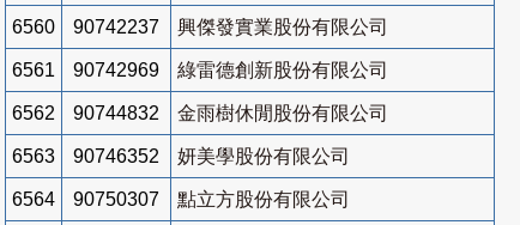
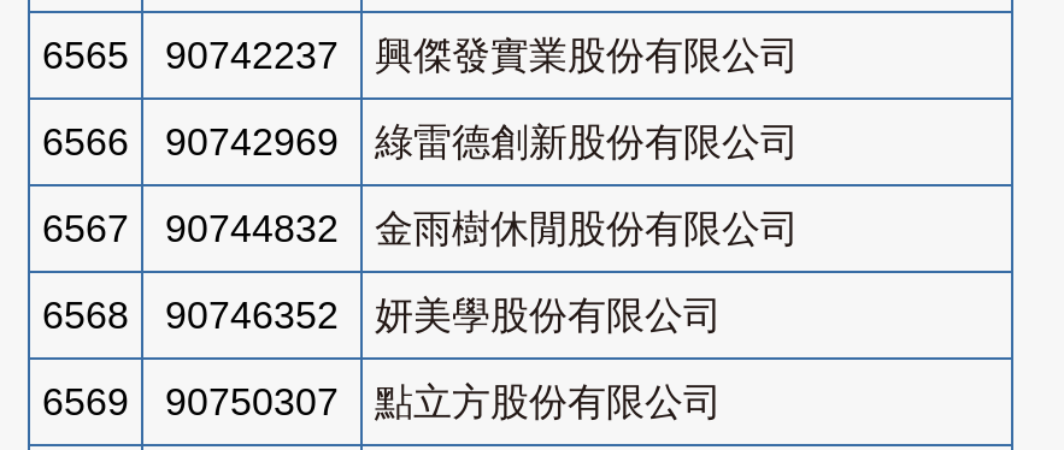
- 6560 90742237 興傑發實業股份有限公司
+ 6565 90742237 興傑發實業股份有限公司

- 6561 90742969 綠雷德創新股份有限公司
+ 6566 90742969 綠雷德創新股份有限公司

- 6562 90744832 金雨樹休閒股份有限公司
+ 6567 90744832 金雨樹休閒股份有限公司

- 6563 90746352 妍美學股份有限公司
+ 6568 90746352 妍美學股份有限公司

- 6564 90750307 點立方股份有限公司
+ 6569 90750307 點立方股份有限公司
